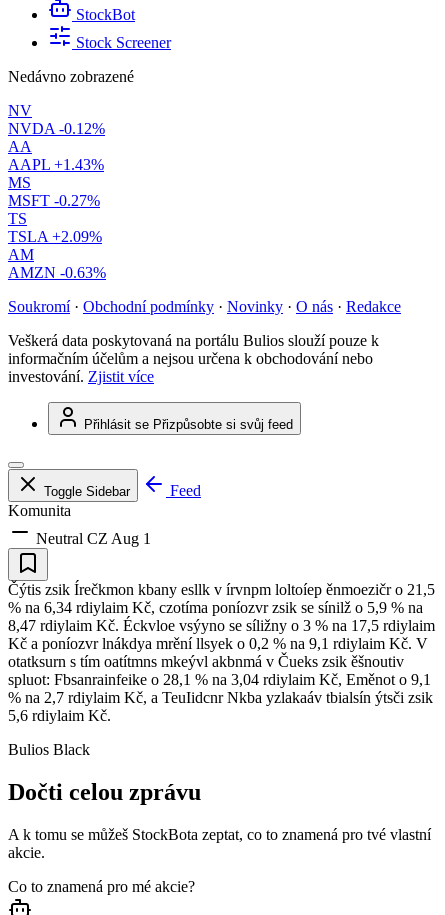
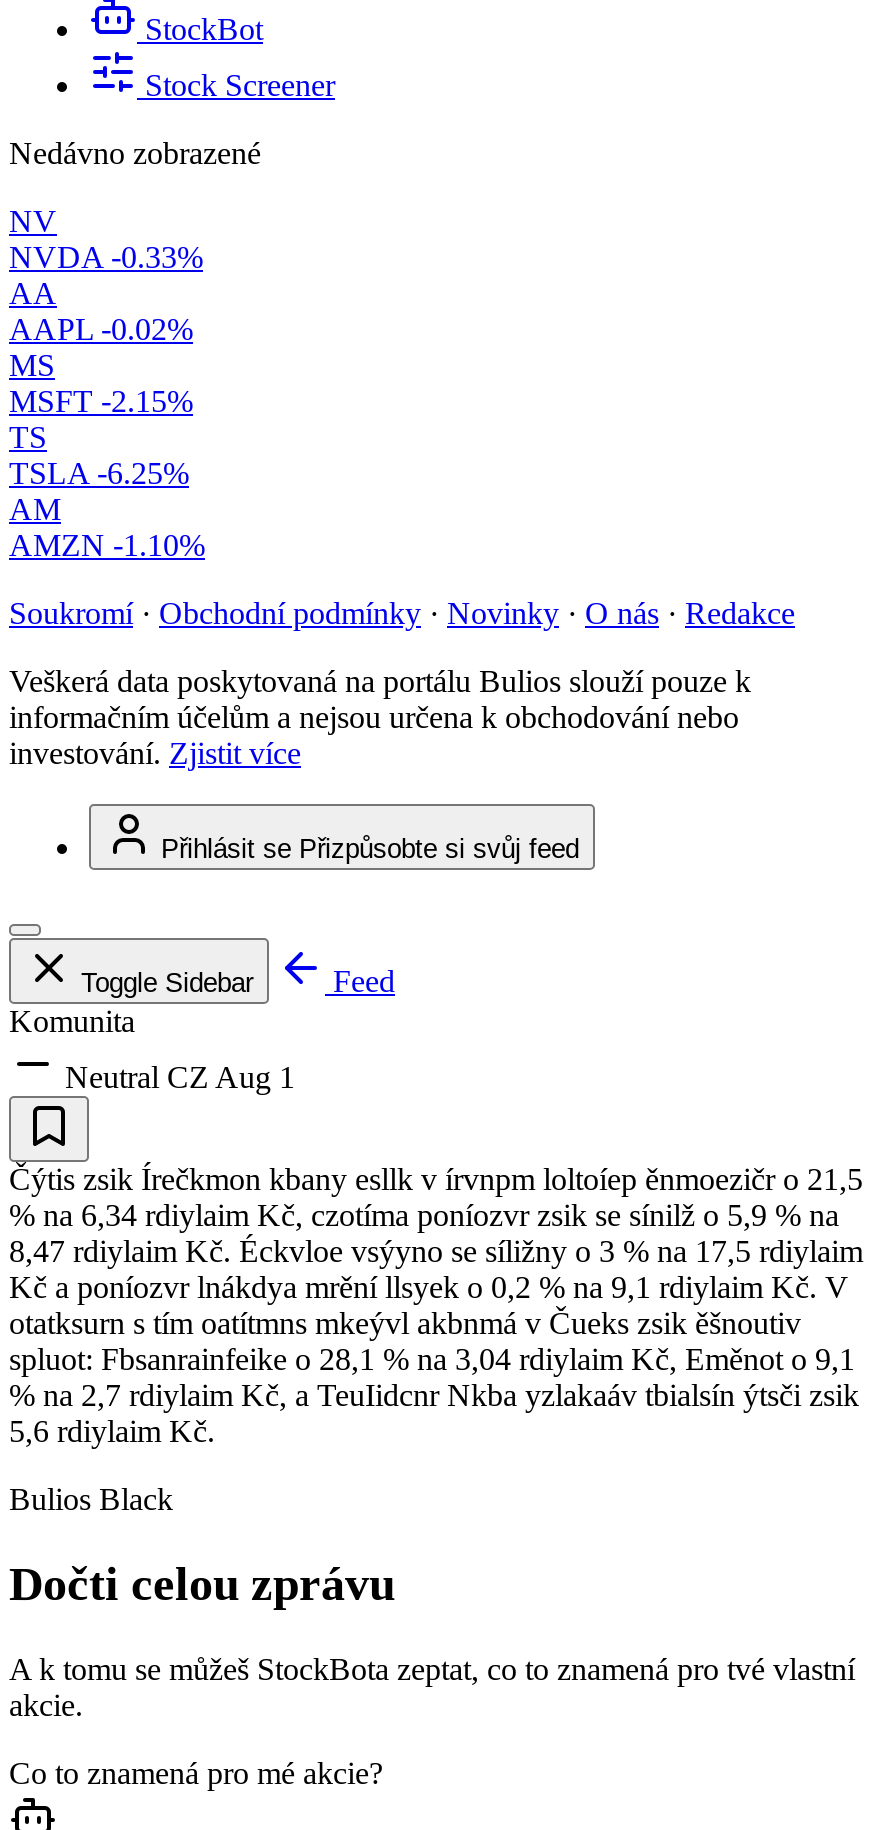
- NVDA -0.12%
+ NVDA -0.33%

- AAPL +1.43%
+ AAPL -0.02%

- MSFT -0.27%
+ MSFT -2.15%

- TSLA +2.09%
+ TSLA -6.25%

- AMZN -0.63%
+ AMZN -1.10%
